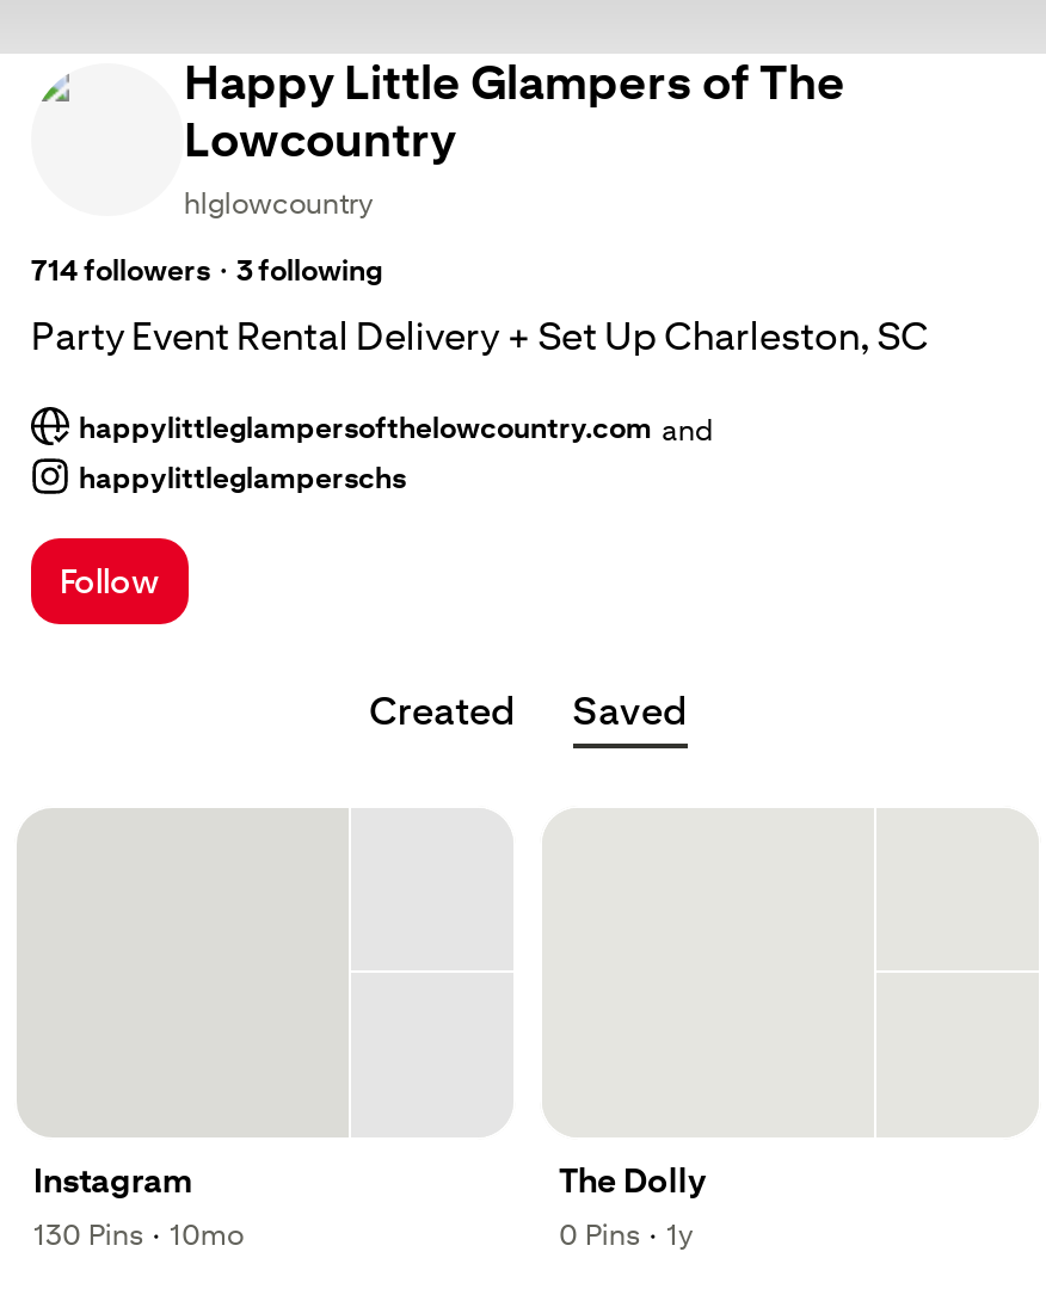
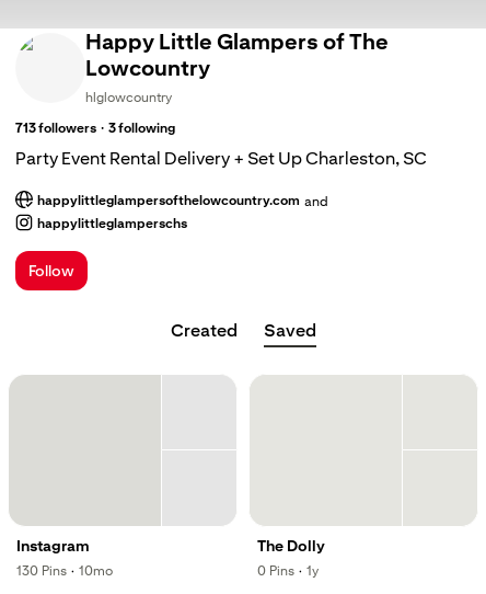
- 714followers · 3following
+ 713followers · 3following
